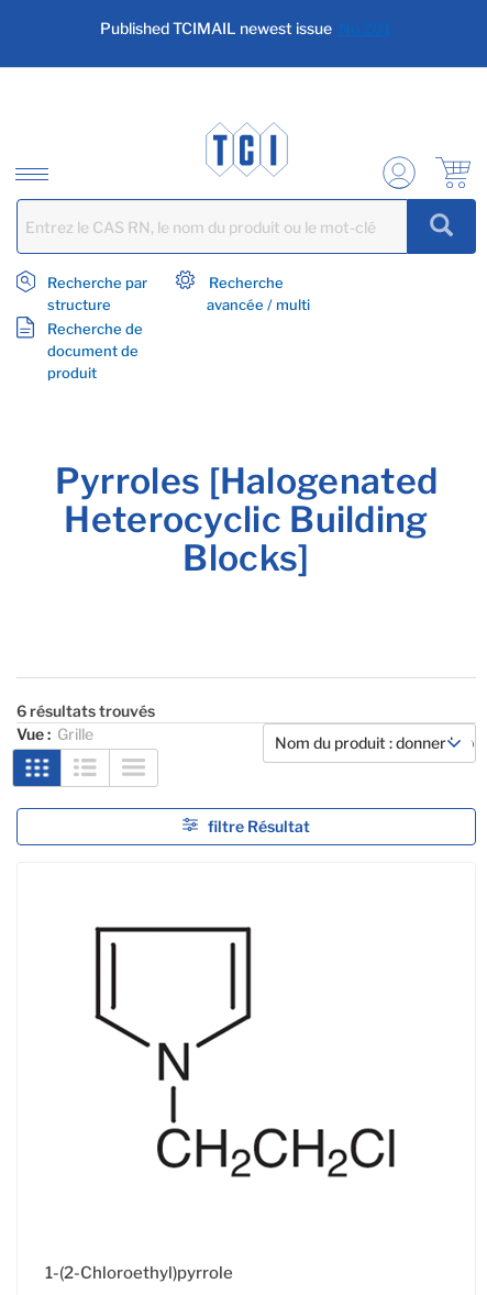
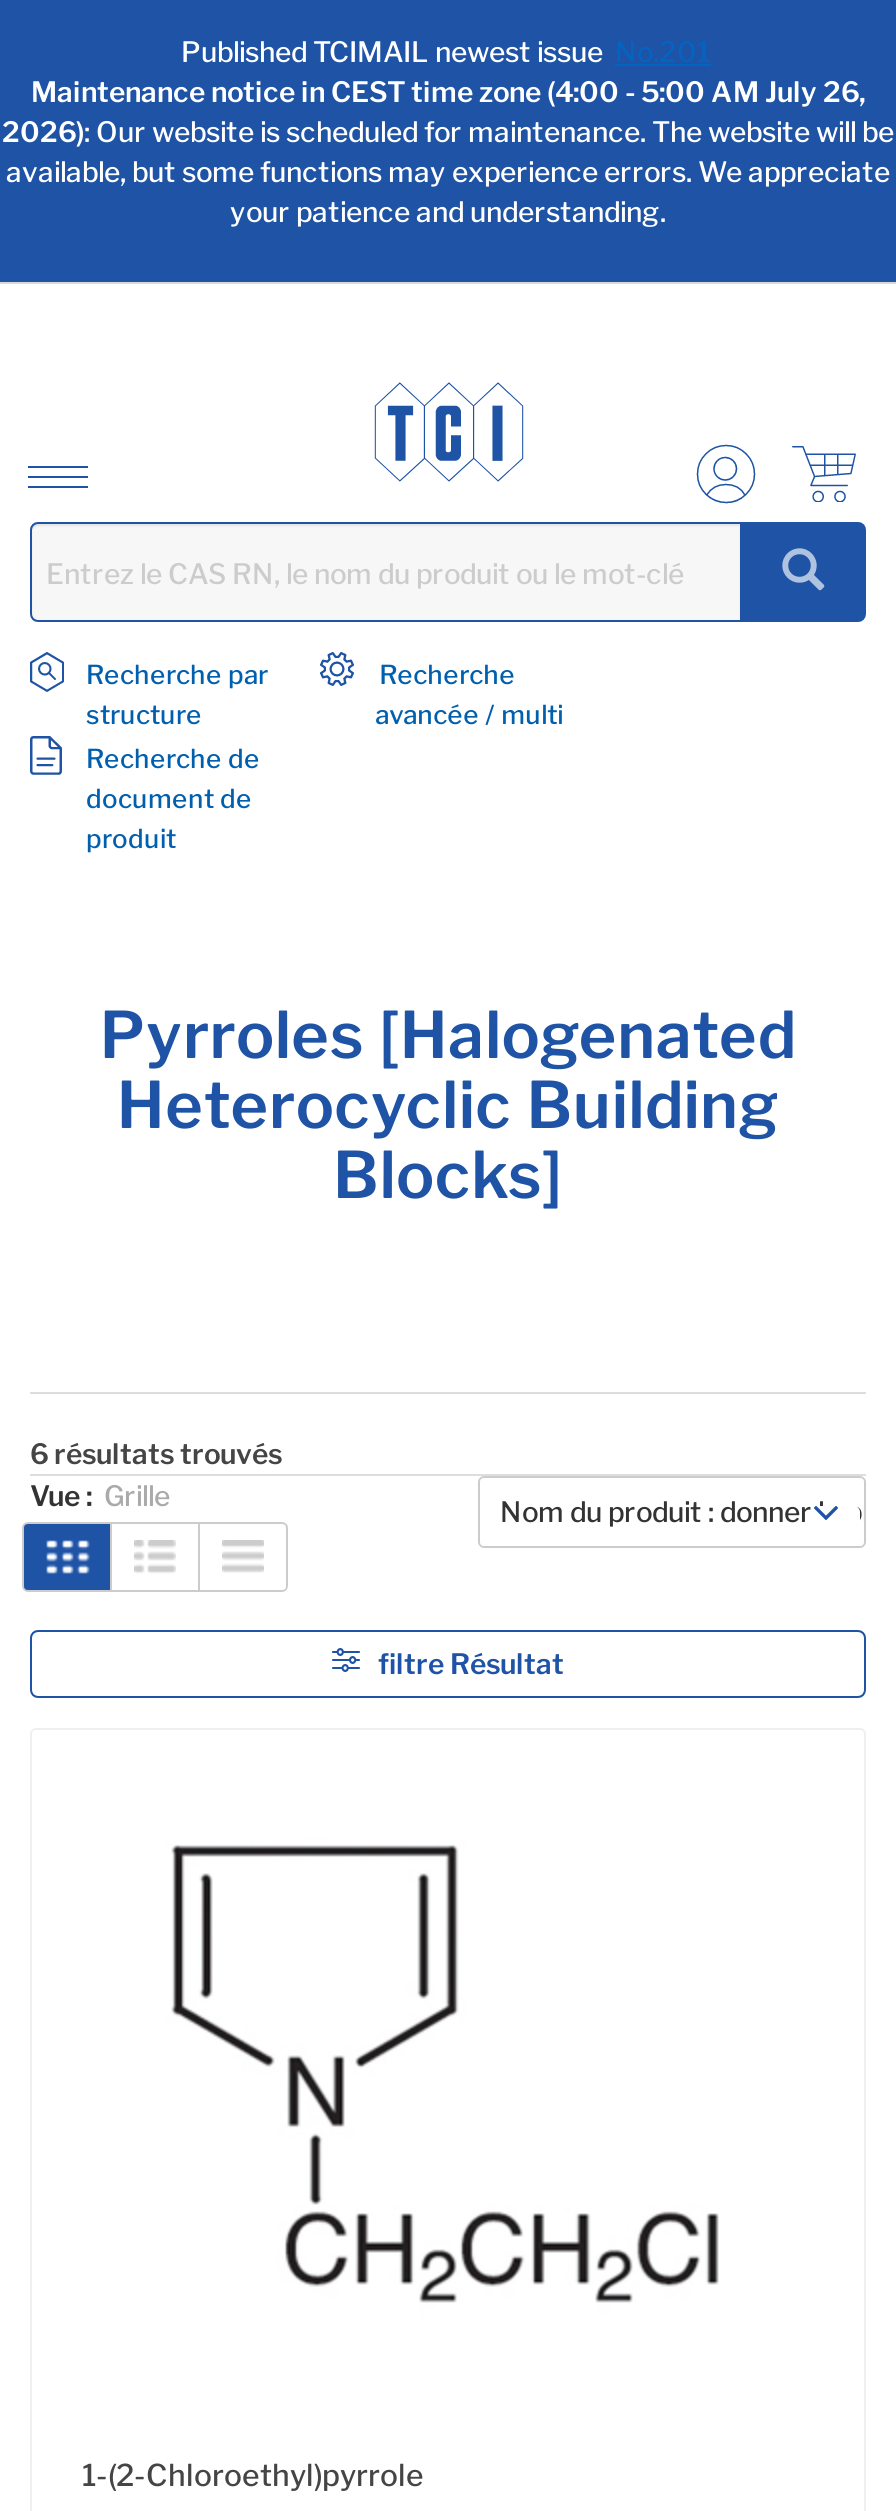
+ Maintenance notice in CEST time zone (4:00 - 5:00 AM July 26,
+ 2026): Our website is scheduled for maintenance. The website will be
+ available, but some functions may experience errors. We appreciate
+ your patience and understanding.
